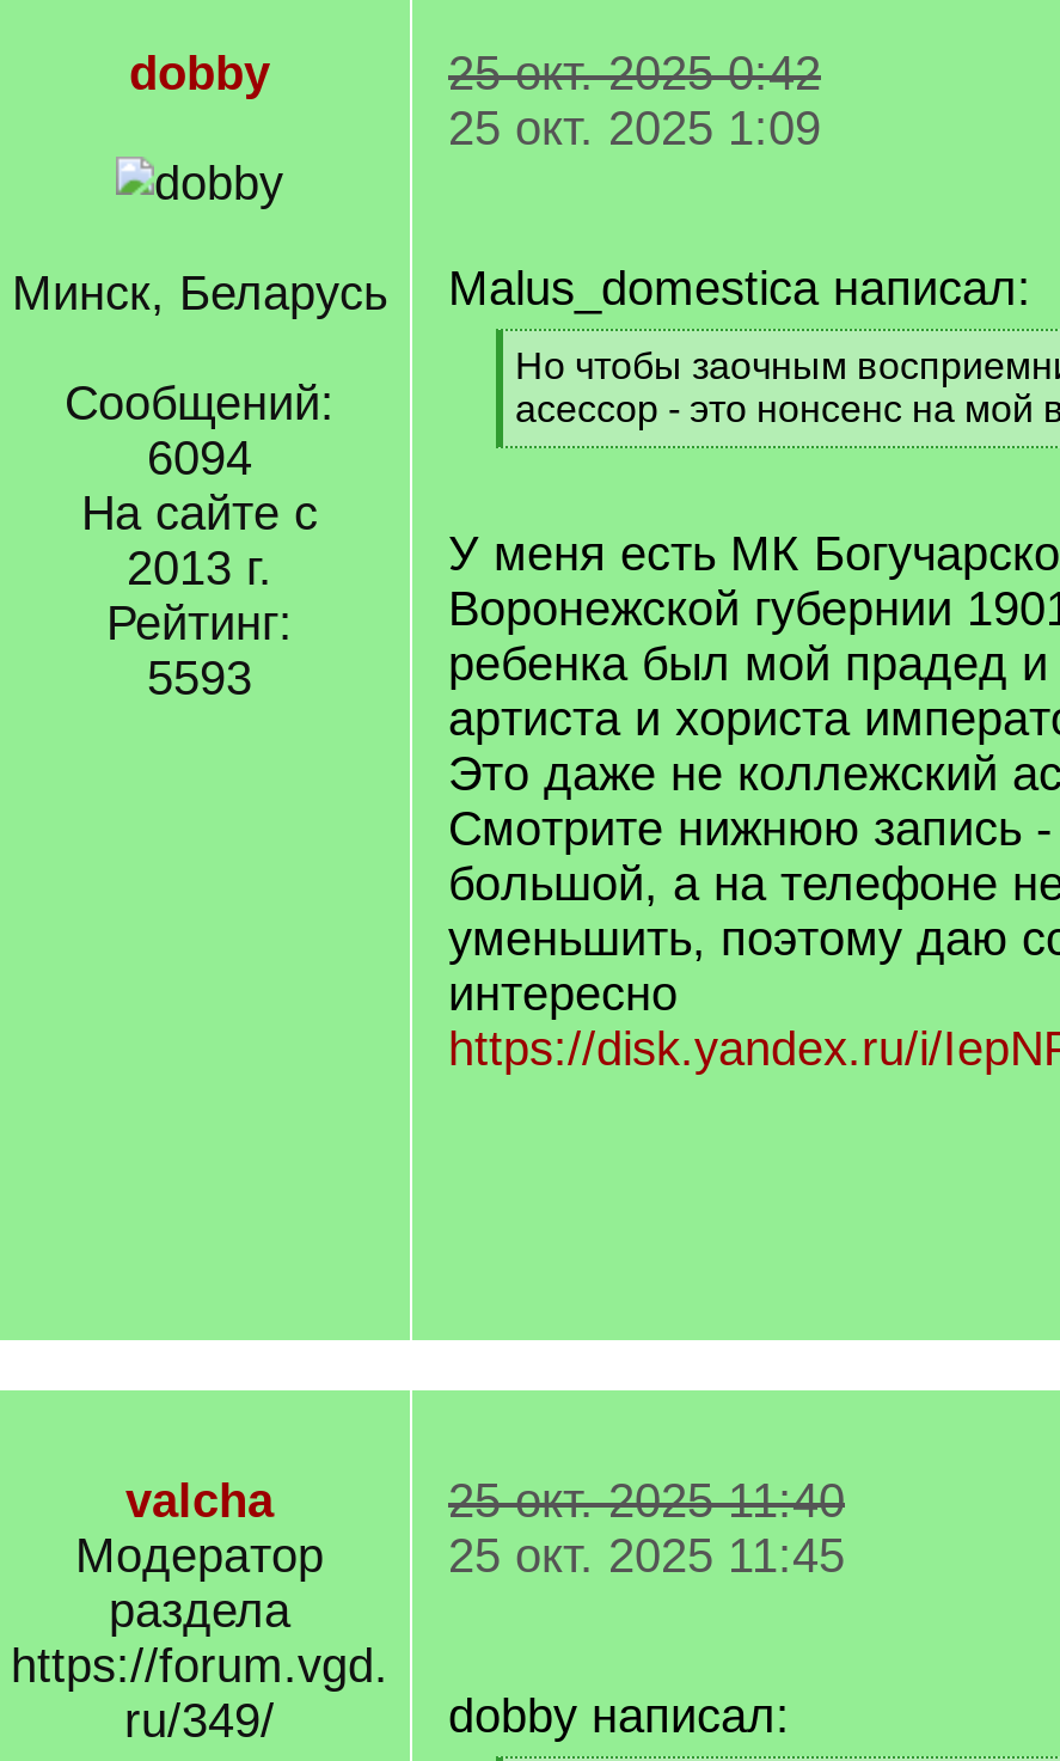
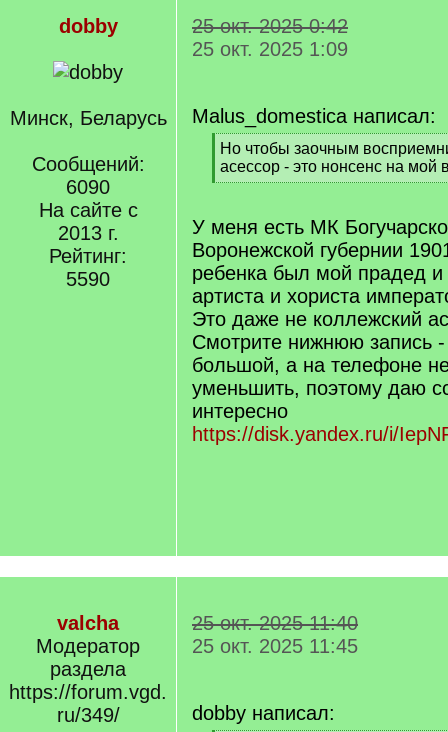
- 6094
+ 6090

- 5593
+ 5590
